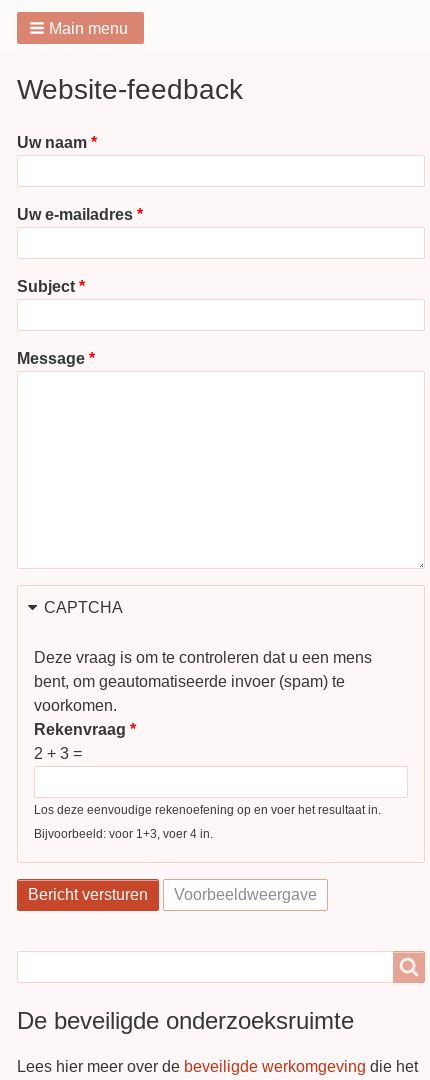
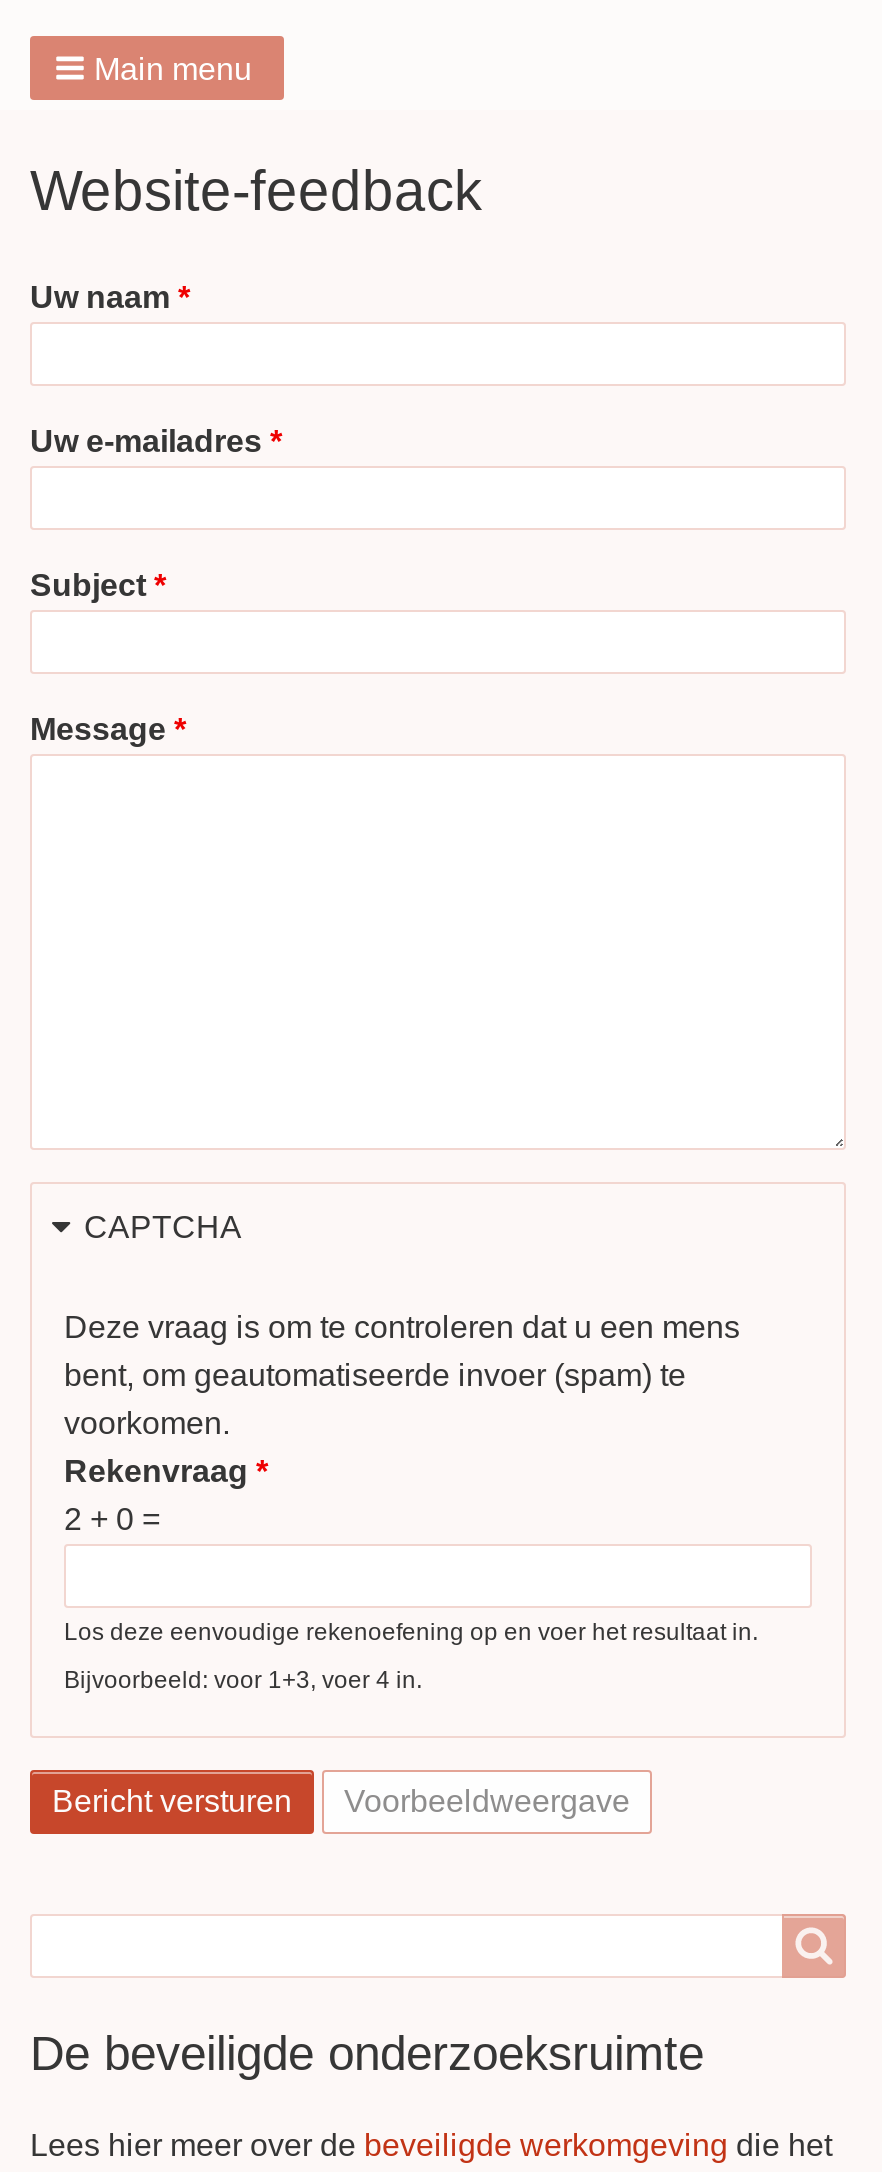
- 2 + 3 =
+ 2 + 0 =
